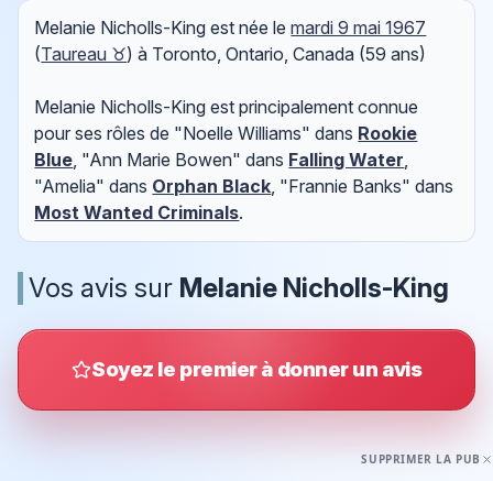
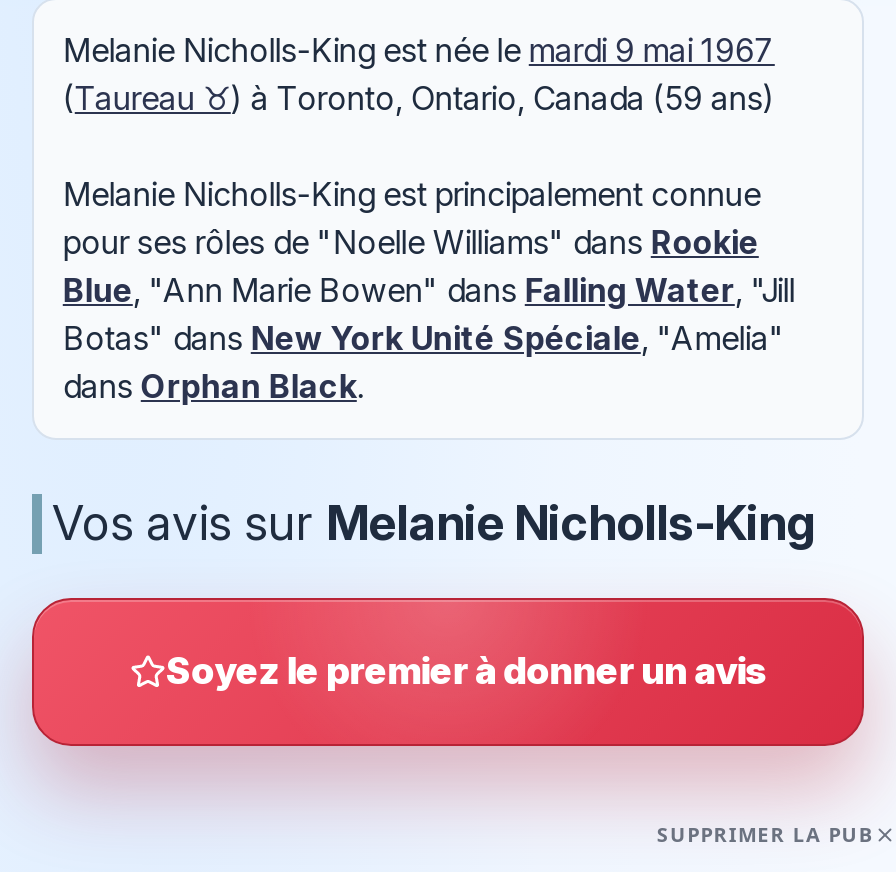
- Blue, "Ann Marie Bowen" dans Falling Water,
- "Amelia" dans Orphan Black, "Frannie Banks" dans
- Most Wanted Criminals.
+ Blue, "Ann Marie Bowen" dans Falling Water, "Jill
+ Botas" dans New York Unité Spéciale, "Amelia"
+ dans Orphan Black.
